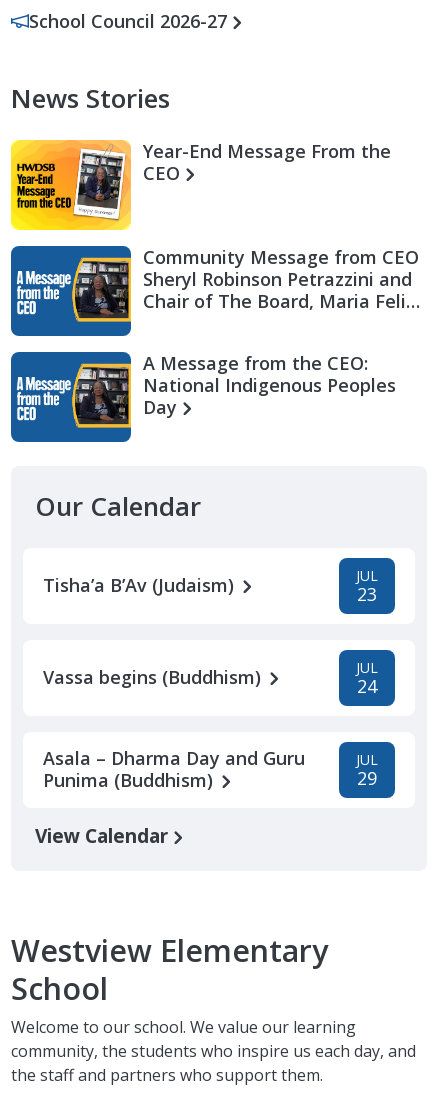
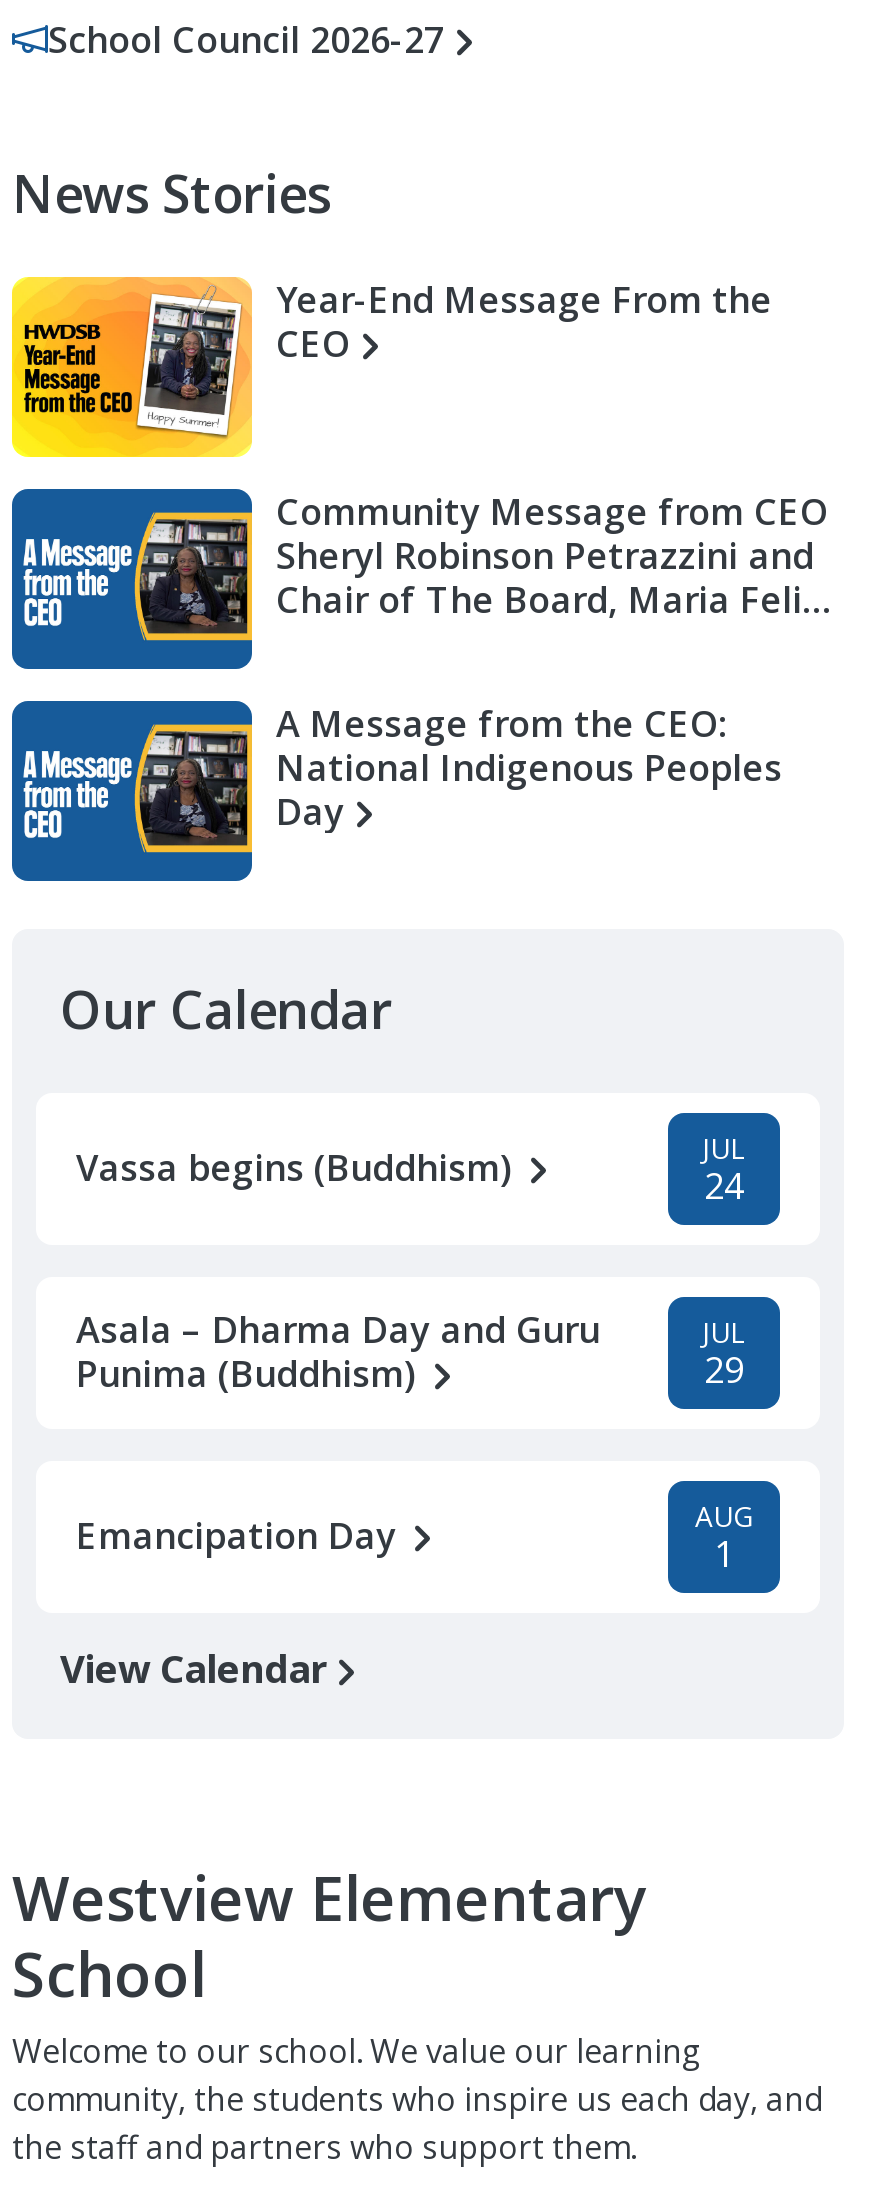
- Tisha’a B’Av (Judaism)
- JUL
- 23

moved up: Vassa begins (Buddhism) | JUL | 24 | Asala – Dharma Day and Guru | Punima (Buddhism) | JUL | 29

+ Emancipation Day
+ AUG
+ 1
